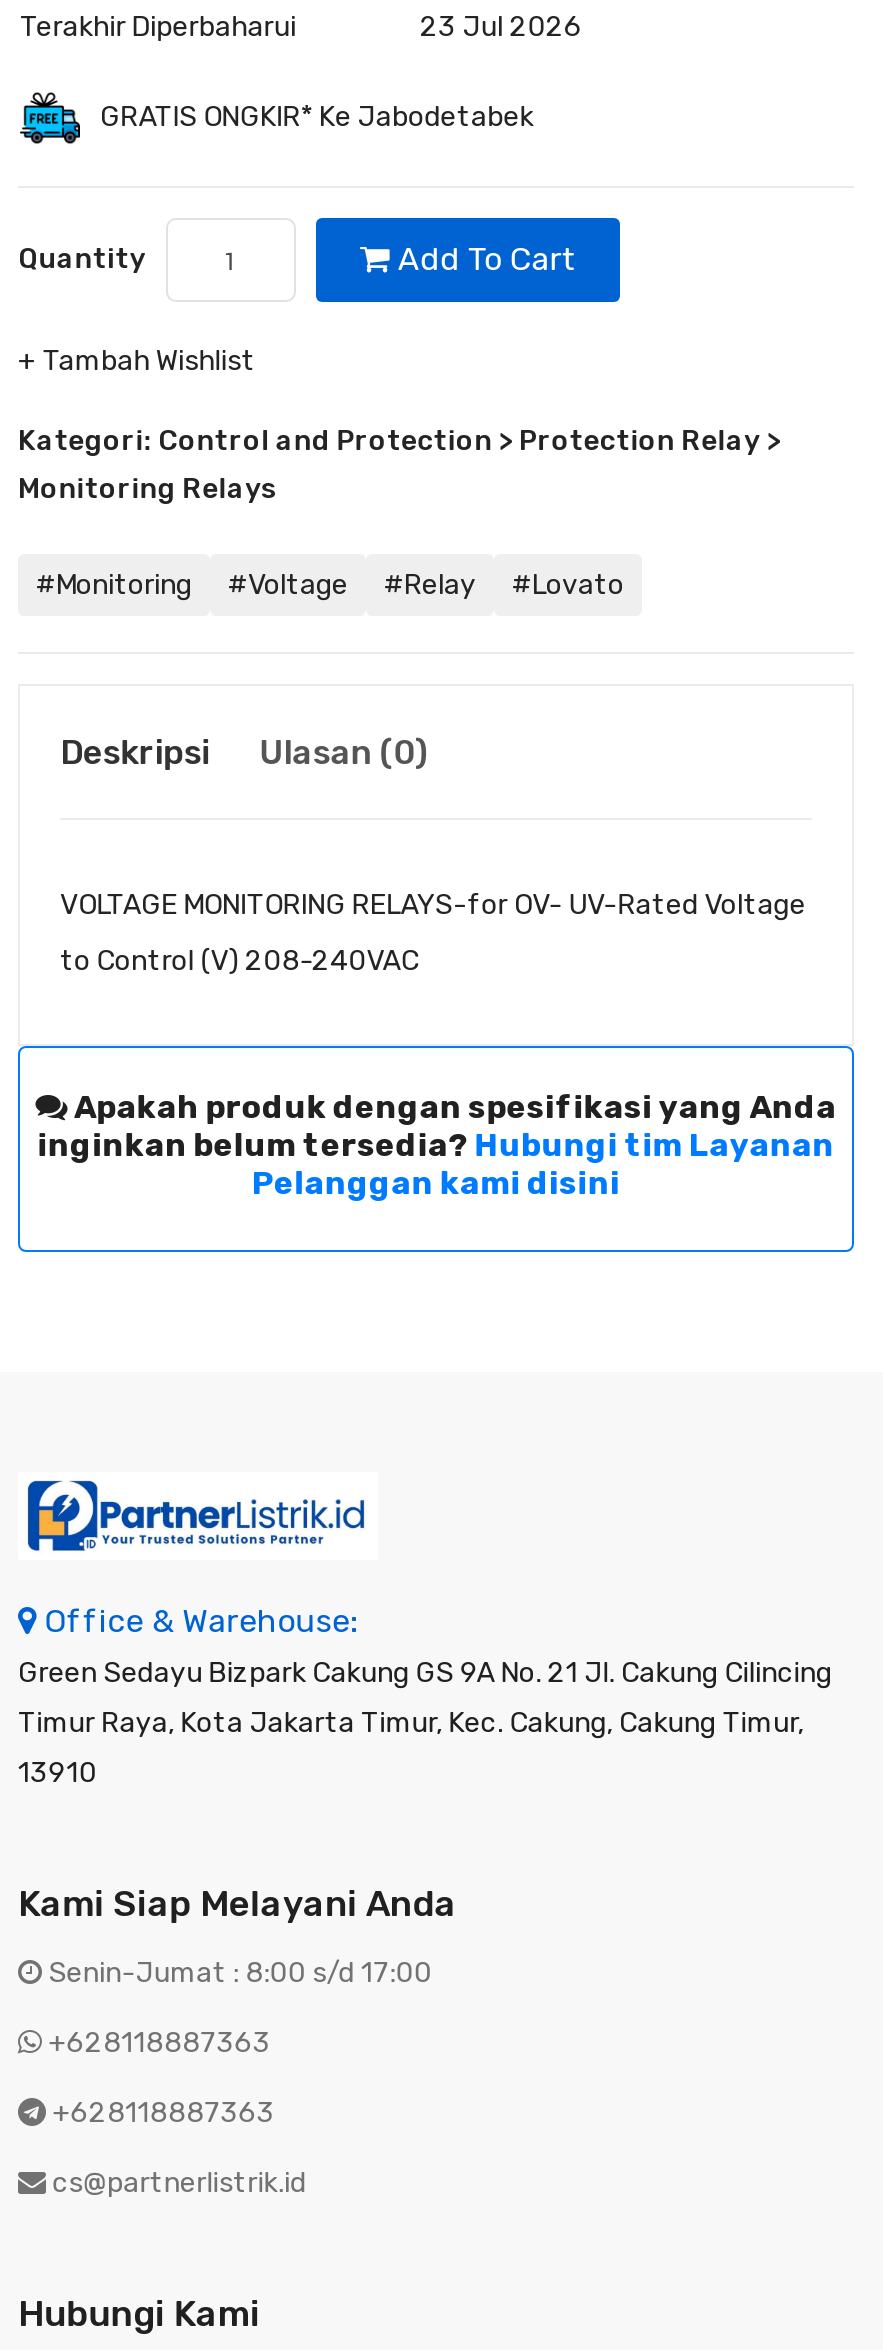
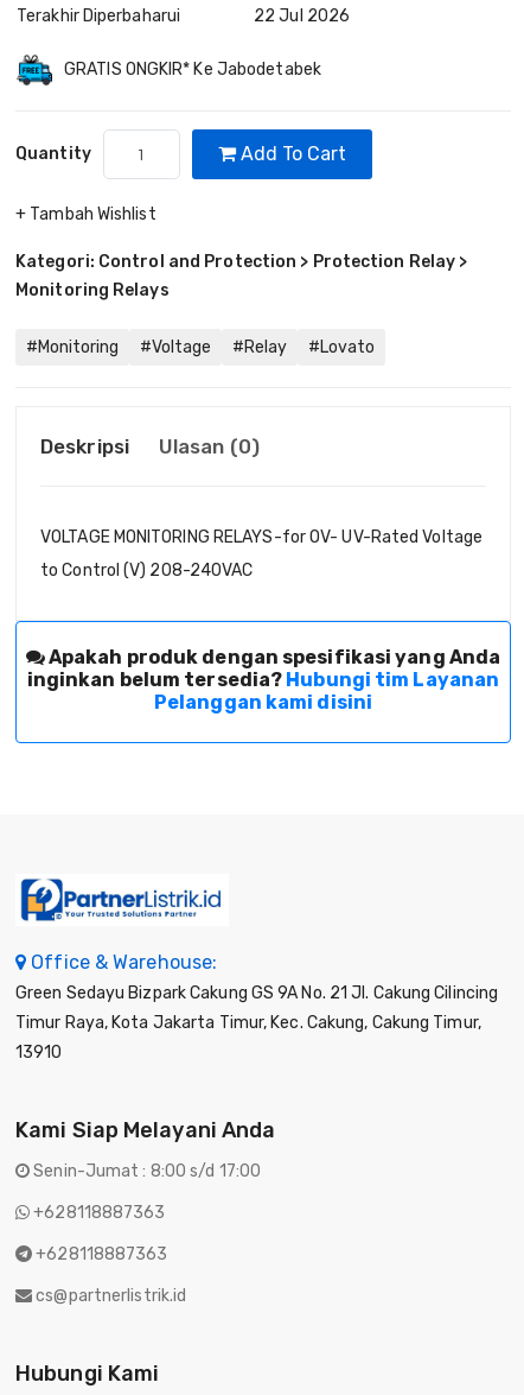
- 23 Jul 2026
+ 22 Jul 2026
